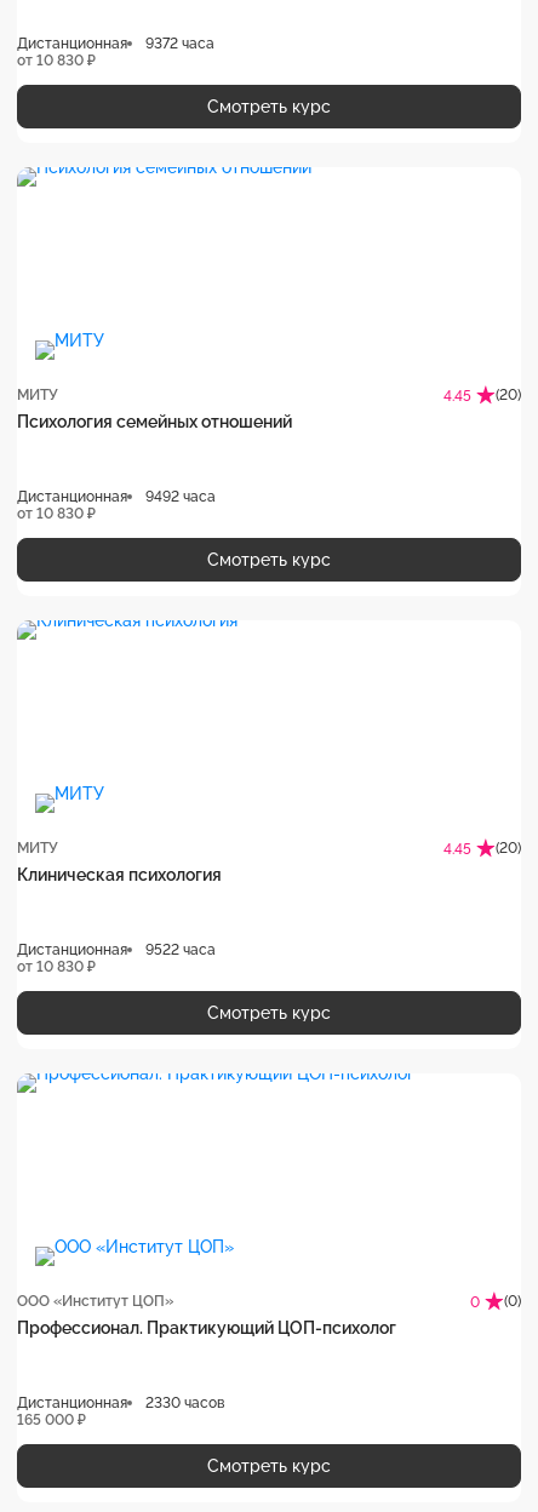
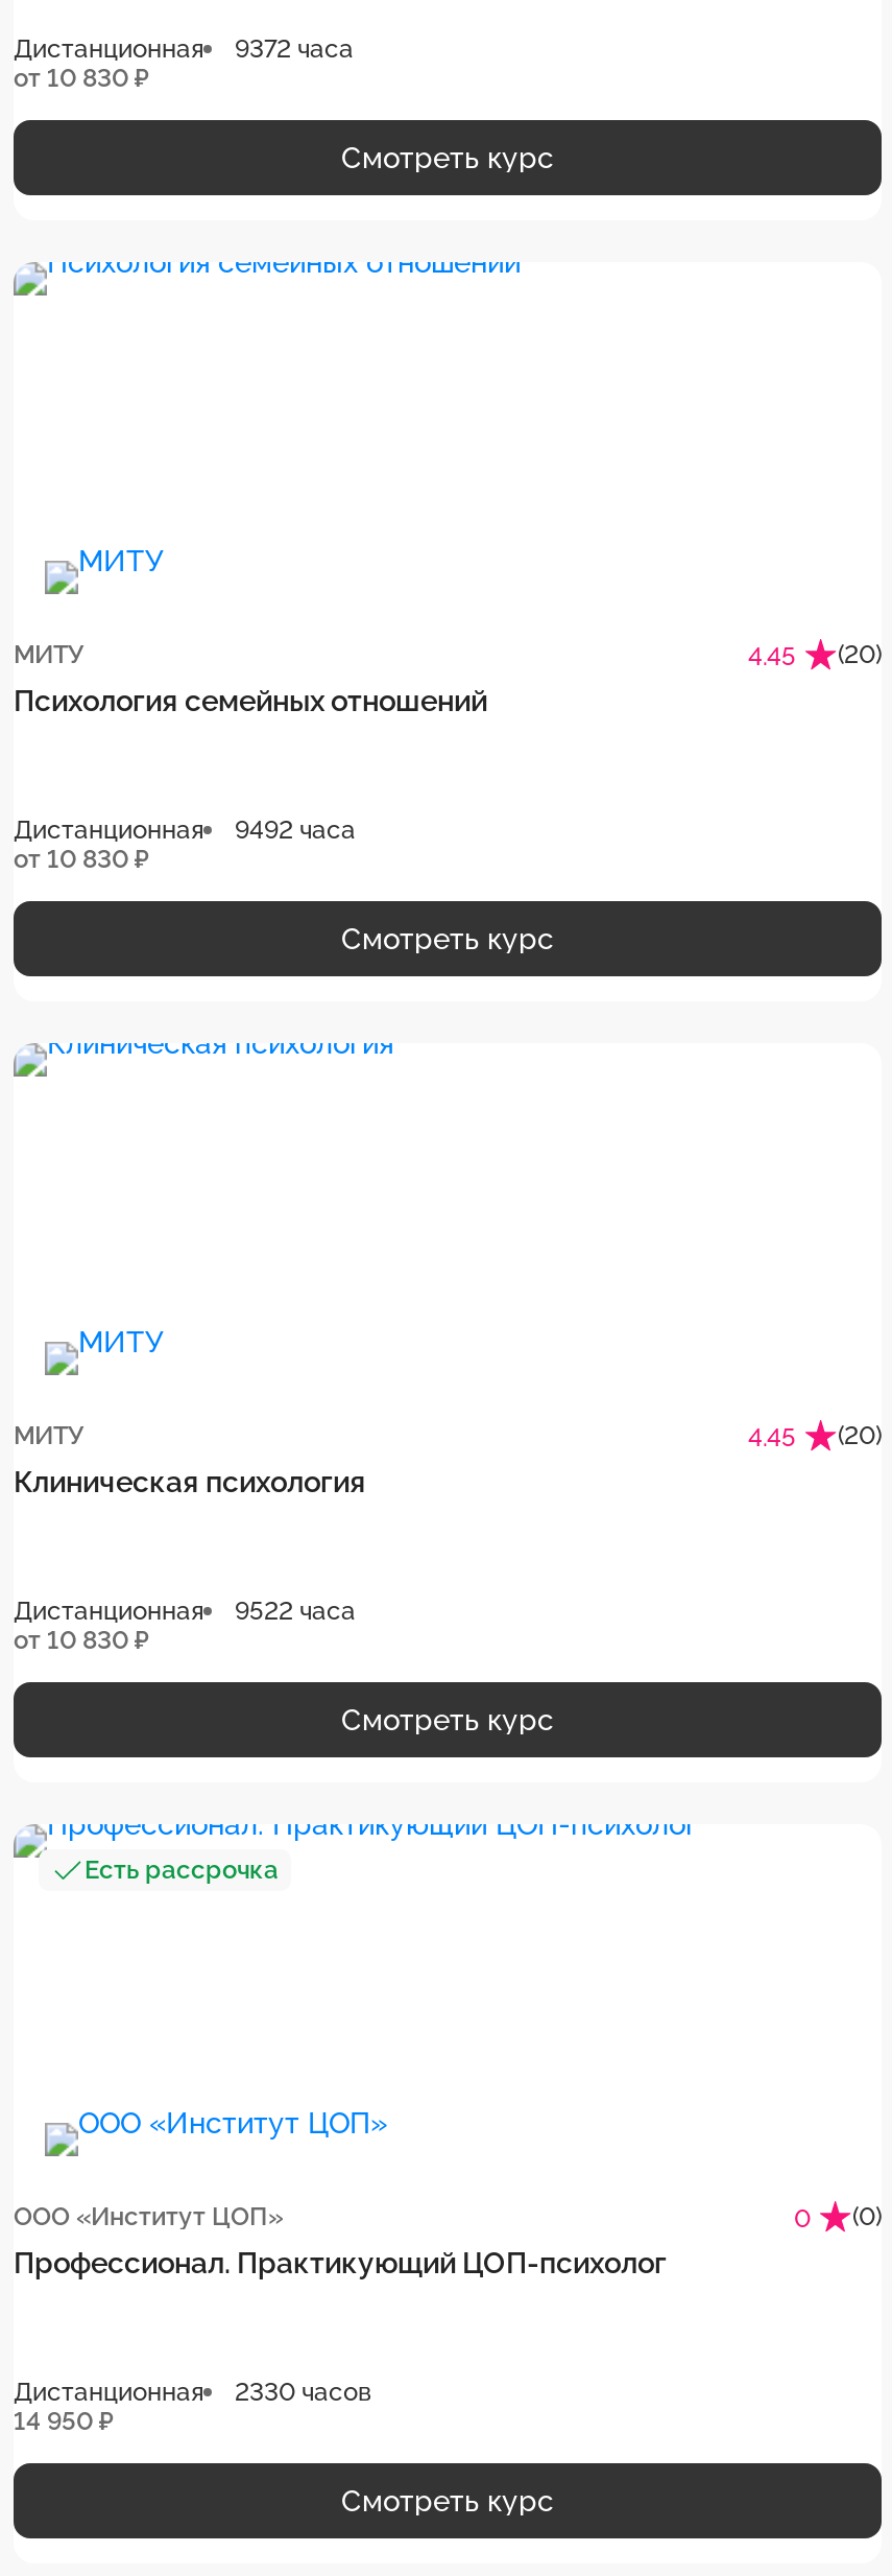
+ Есть рассрочка

- 165 000 ₽
+ 14 950 ₽
